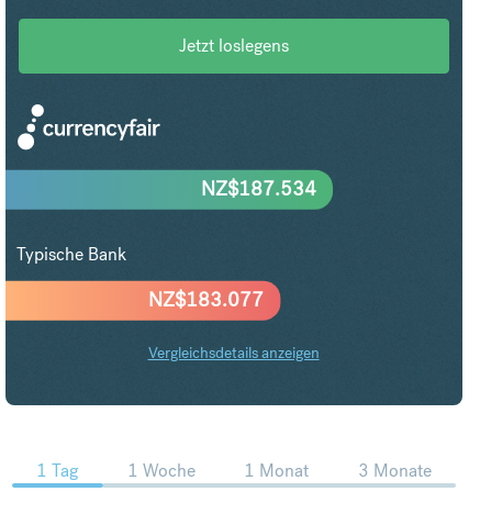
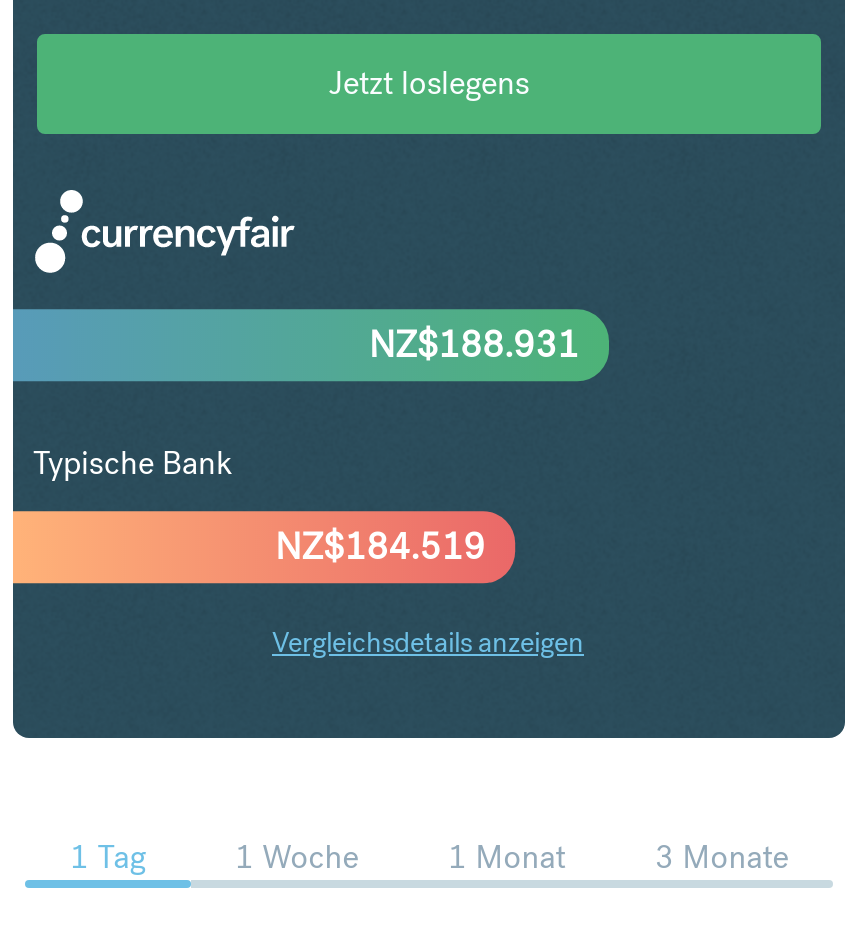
- NZ$187.534
+ NZ$188.931

- NZ$183.077
+ NZ$184.519
